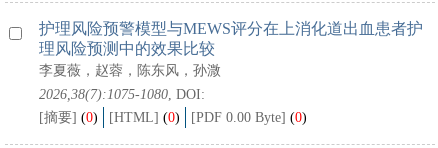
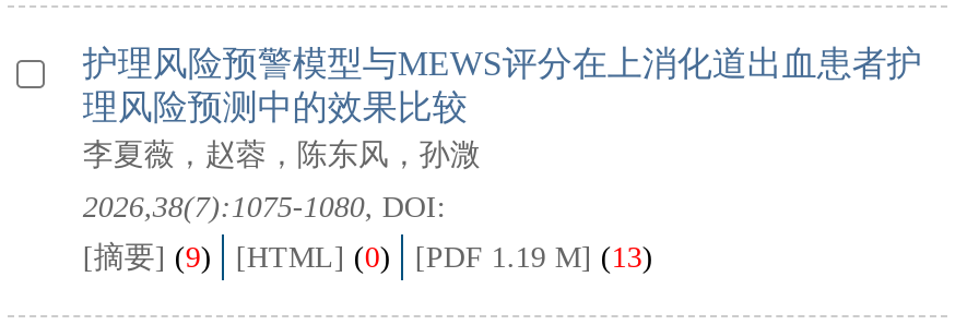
- [摘要] (0)
+ [摘要] (9)

- [PDF 0.00 Byte] (0)
+ [PDF 1.19 M] (13)
